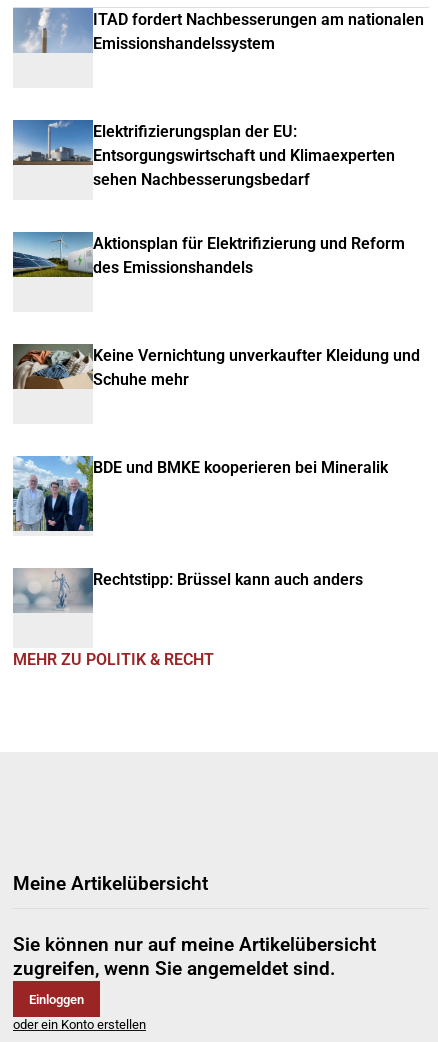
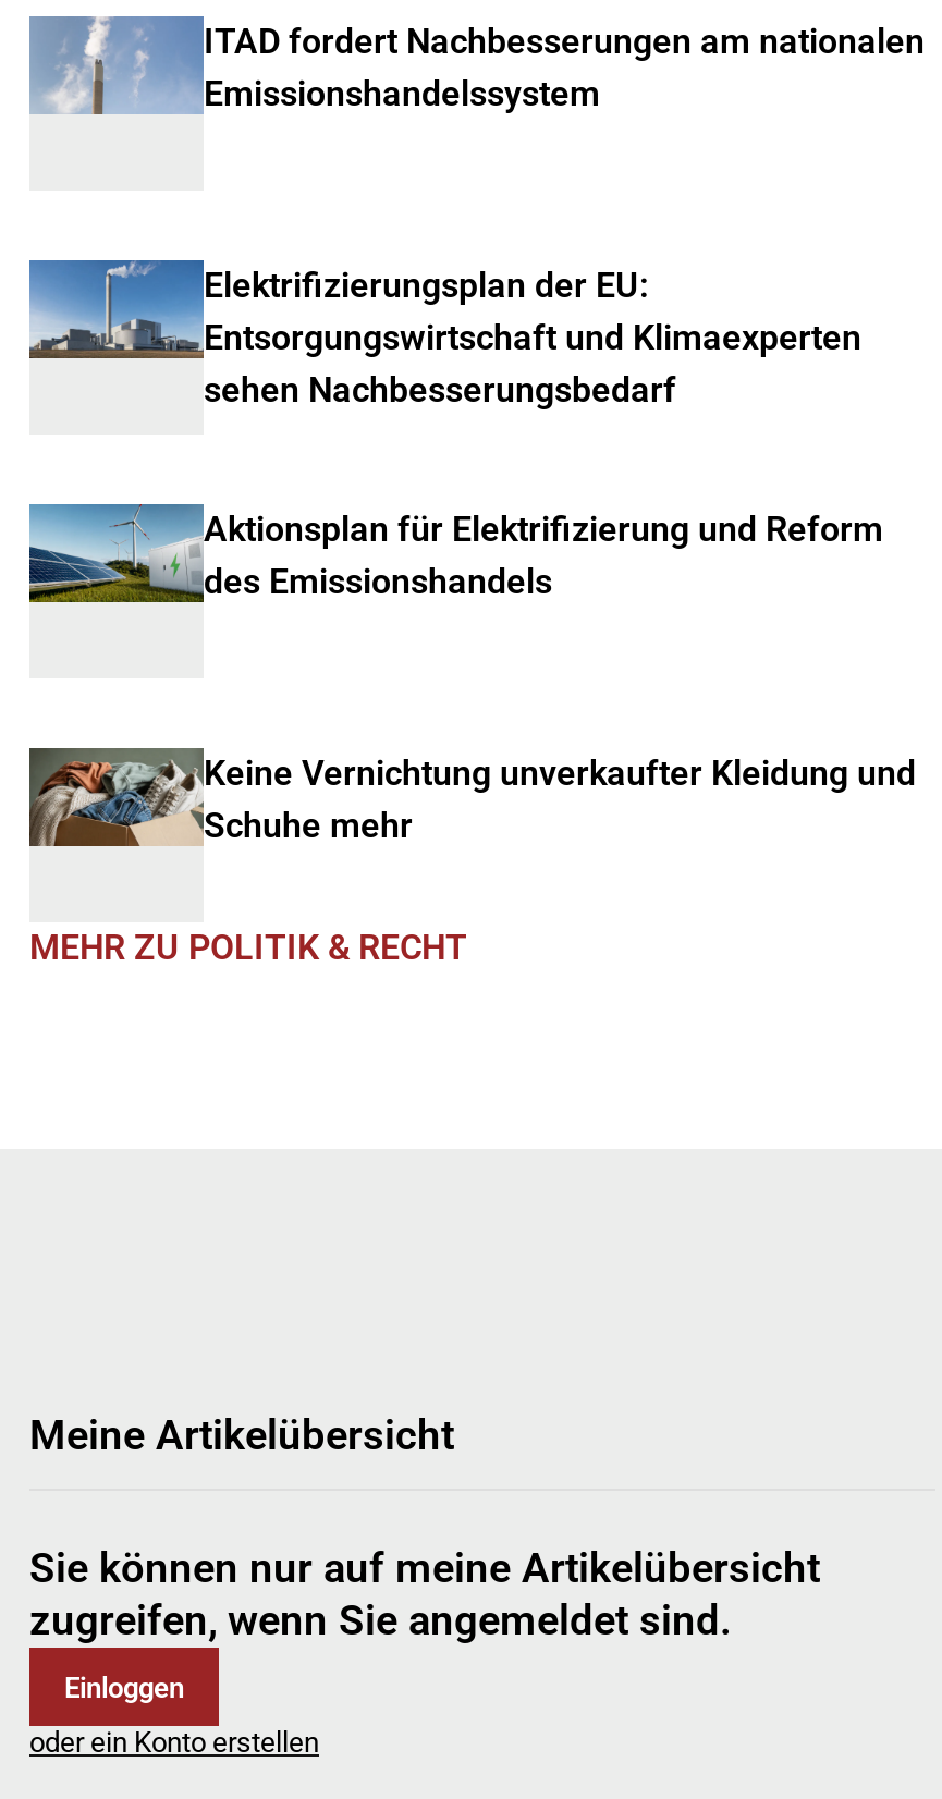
- [image]
- BDE und BMKE kooperieren bei Mineralik

- [image]
- Rechtstipp: Brüssel kann auch anders
